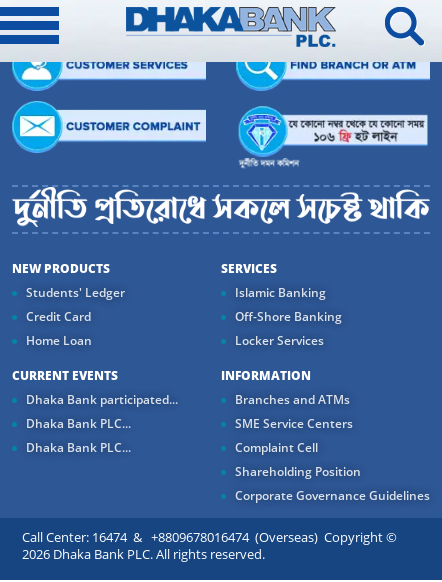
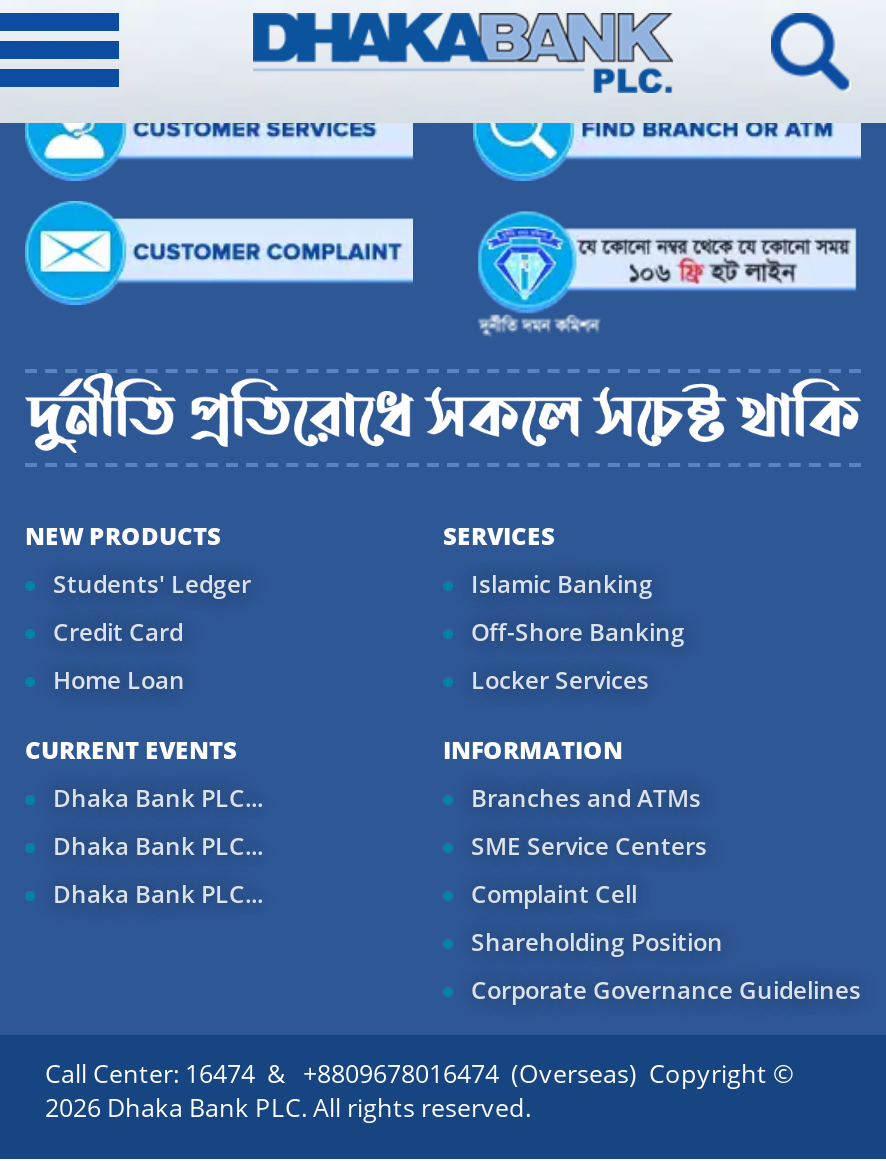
- Dhaka Bank participated...
+ Dhaka Bank PLC...
